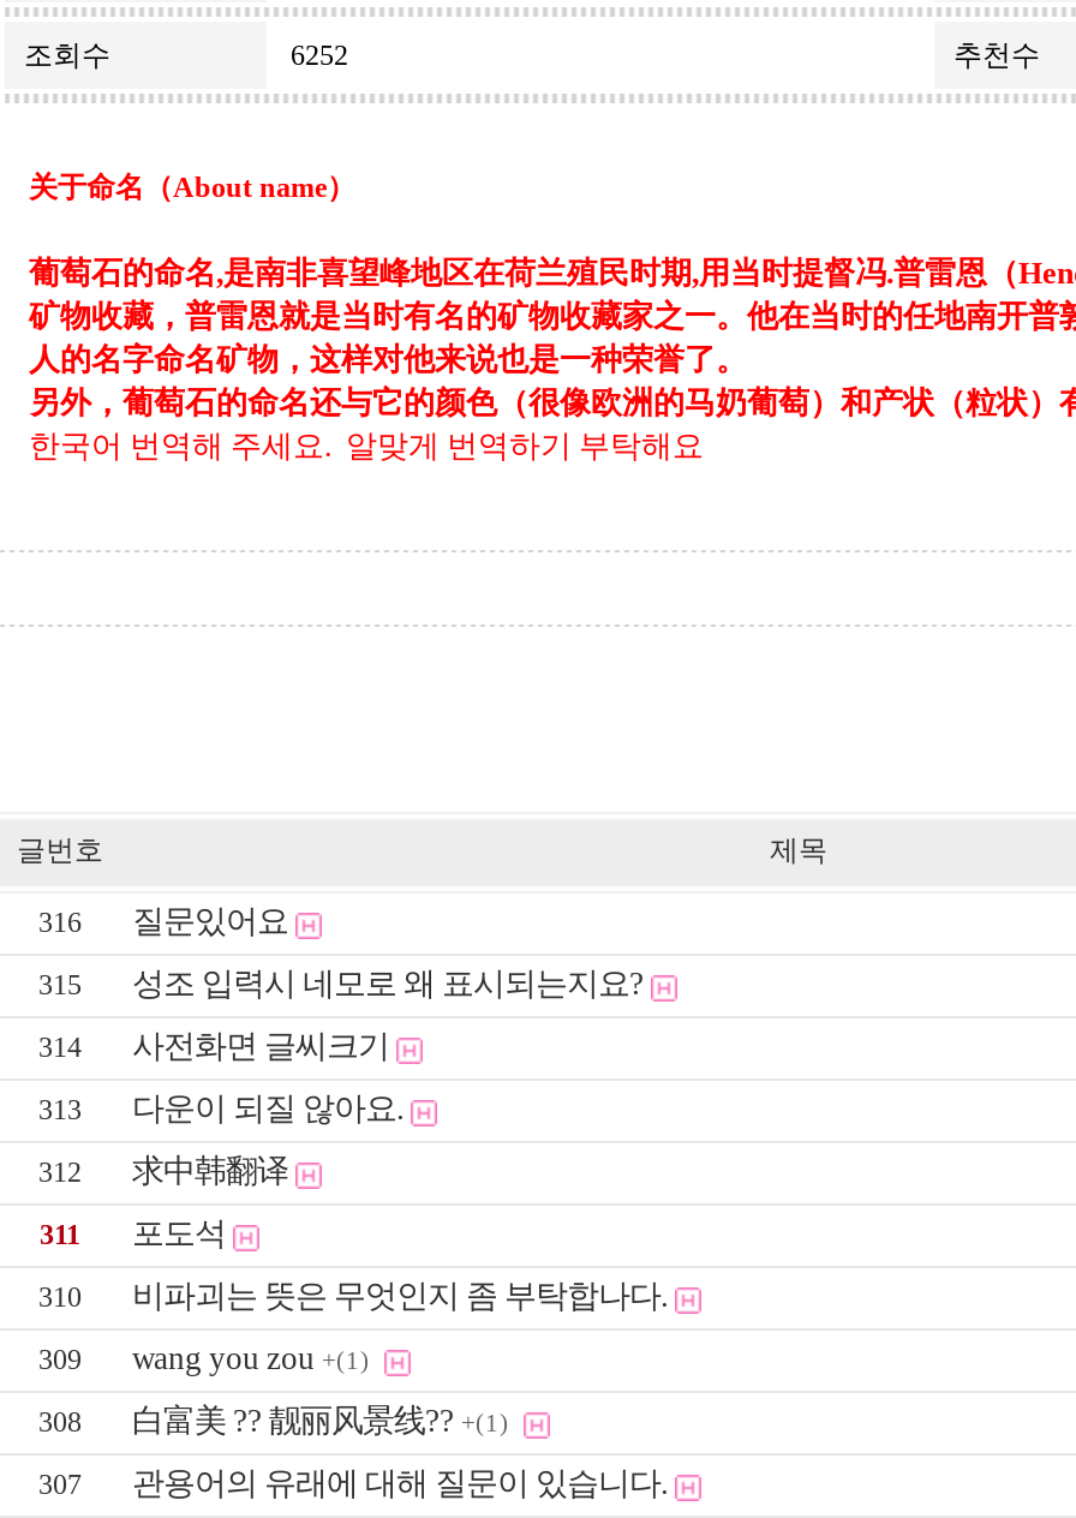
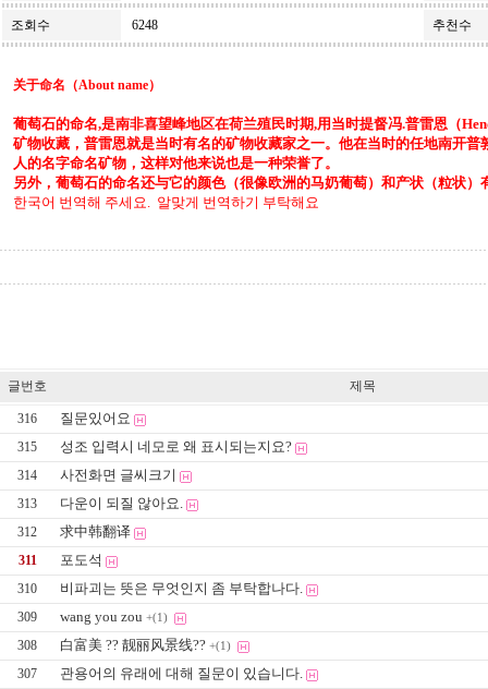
- 6252
+ 6248
